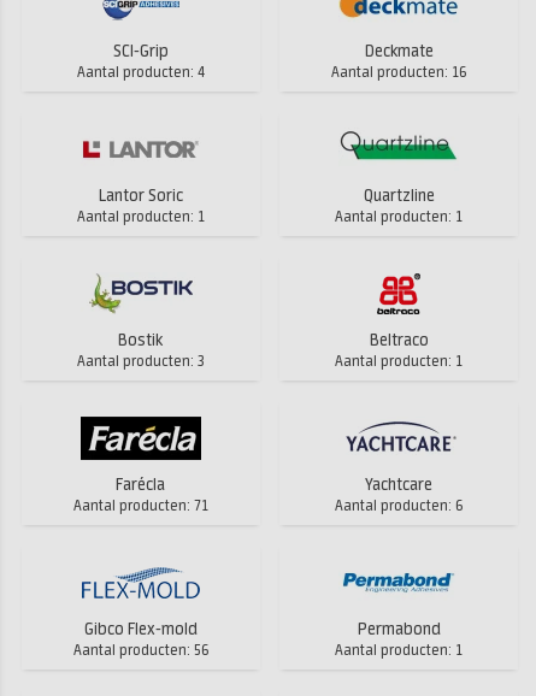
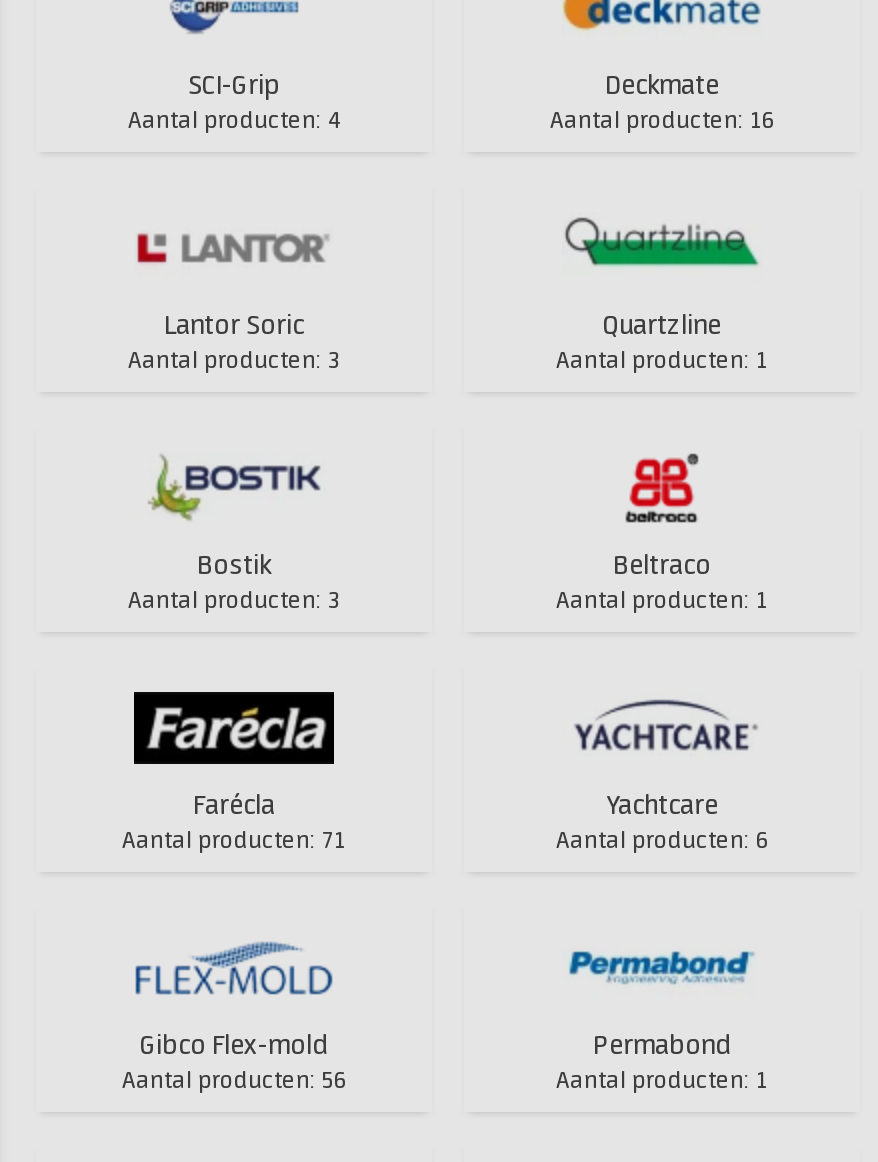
- Aantal producten: 1
+ Aantal producten: 3
